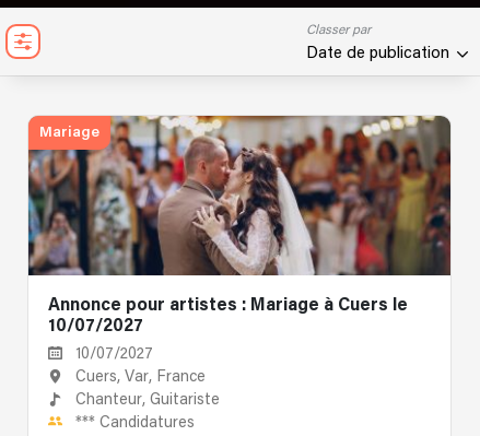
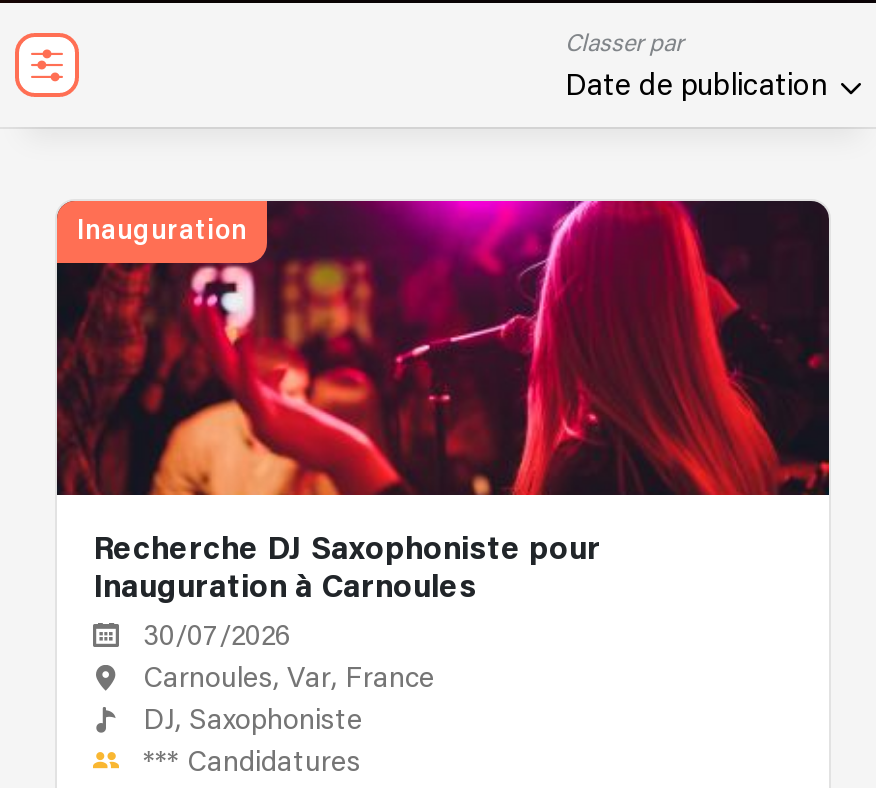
- [image]
- Mariage
+ [image]
+ Inauguration

- Annonce pour artistes : Mariage à Cuers le
- 10/07/2027
+ Recherche DJ Saxophoniste pour
+ Inauguration à Carnoules

- 10/07/2027
+ 30/07/2026

- Cuers, Var, France
+ Carnoules, Var, France

- Chanteur, Guitariste
+ DJ, Saxophoniste
